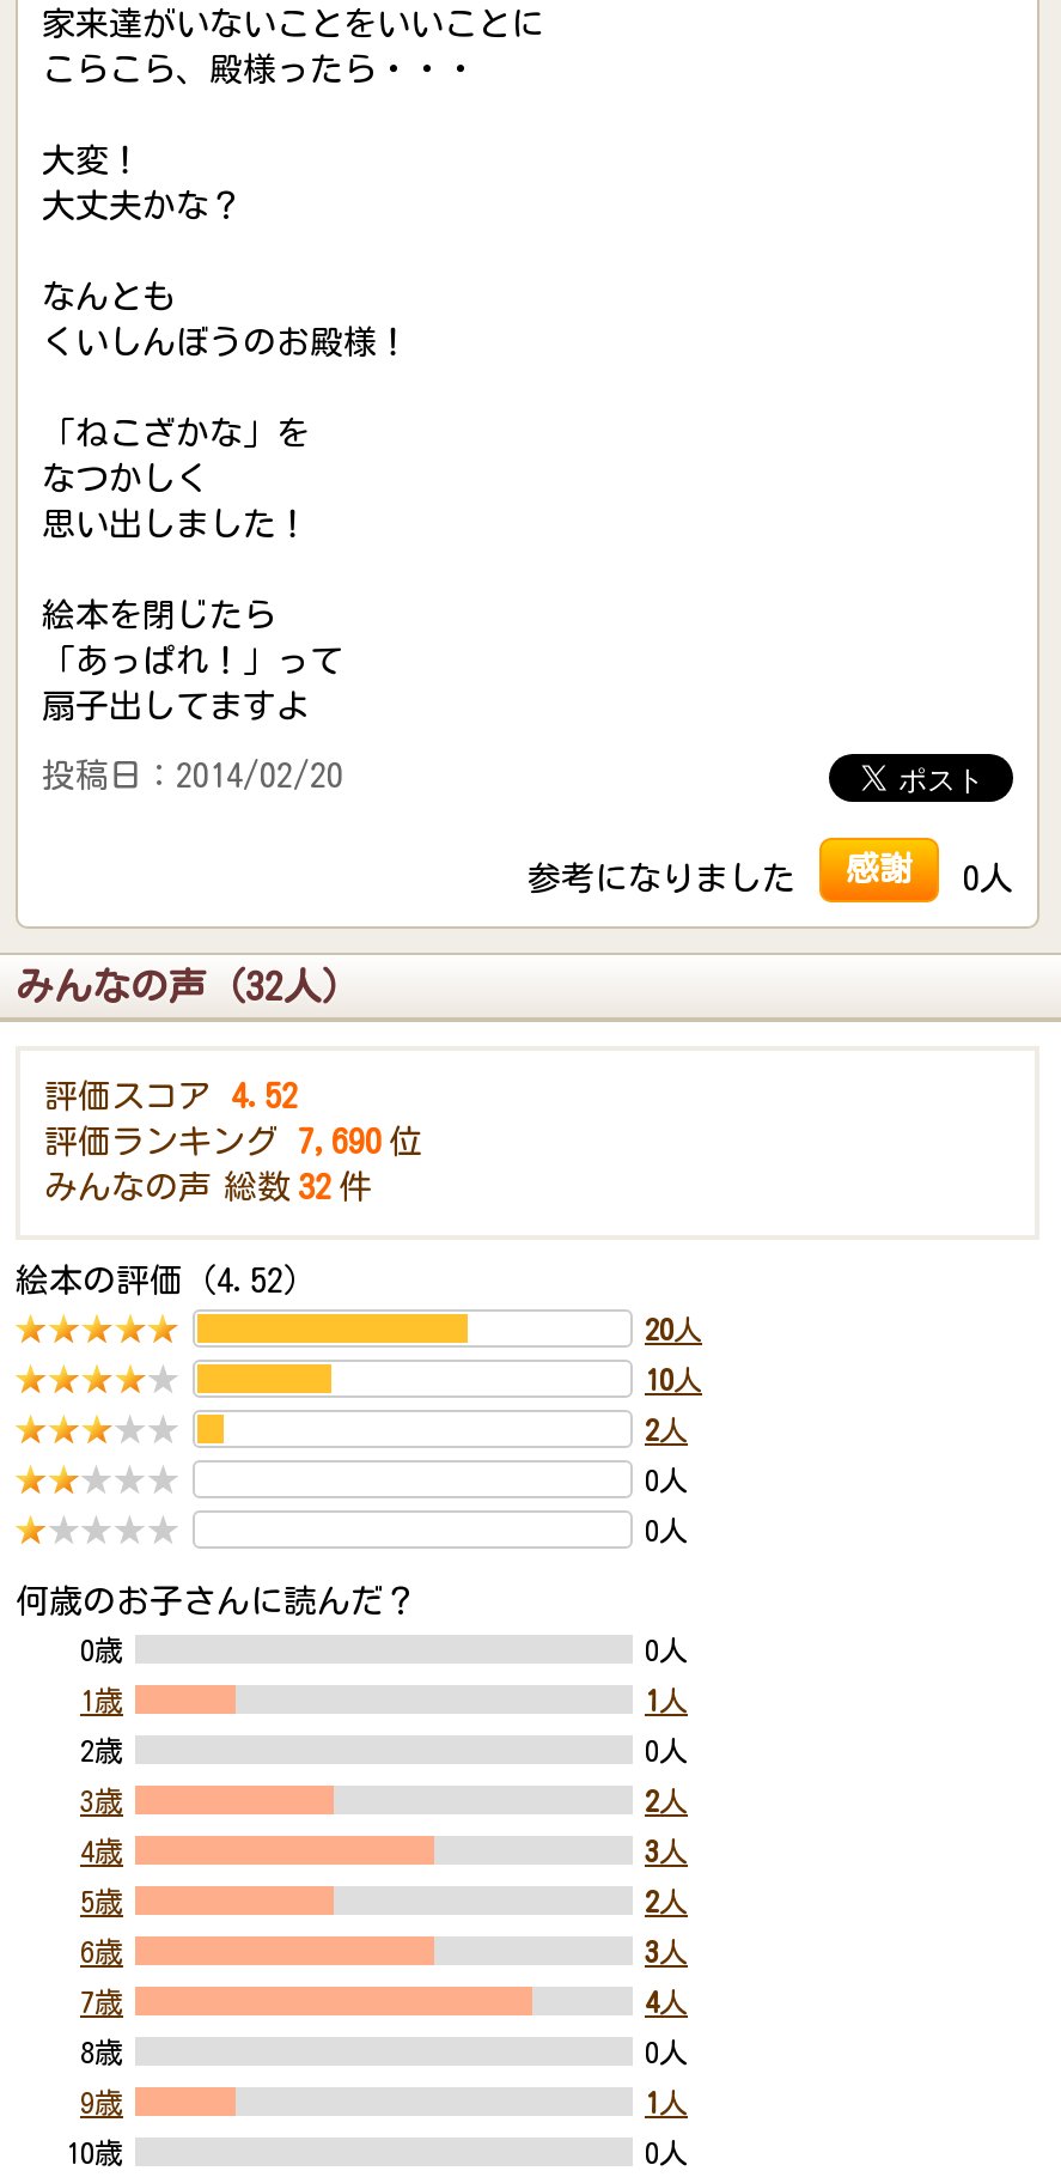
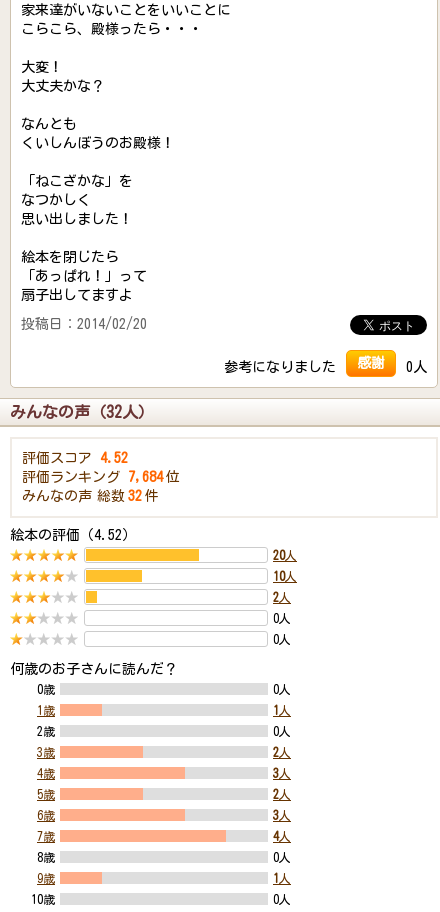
- 評価ランキング 7,690 位
+ 評価ランキング 7,684 位
